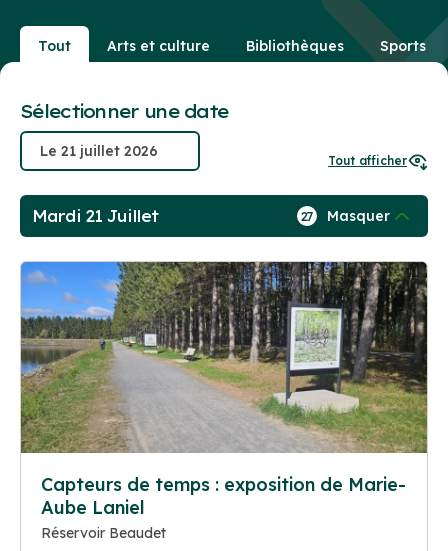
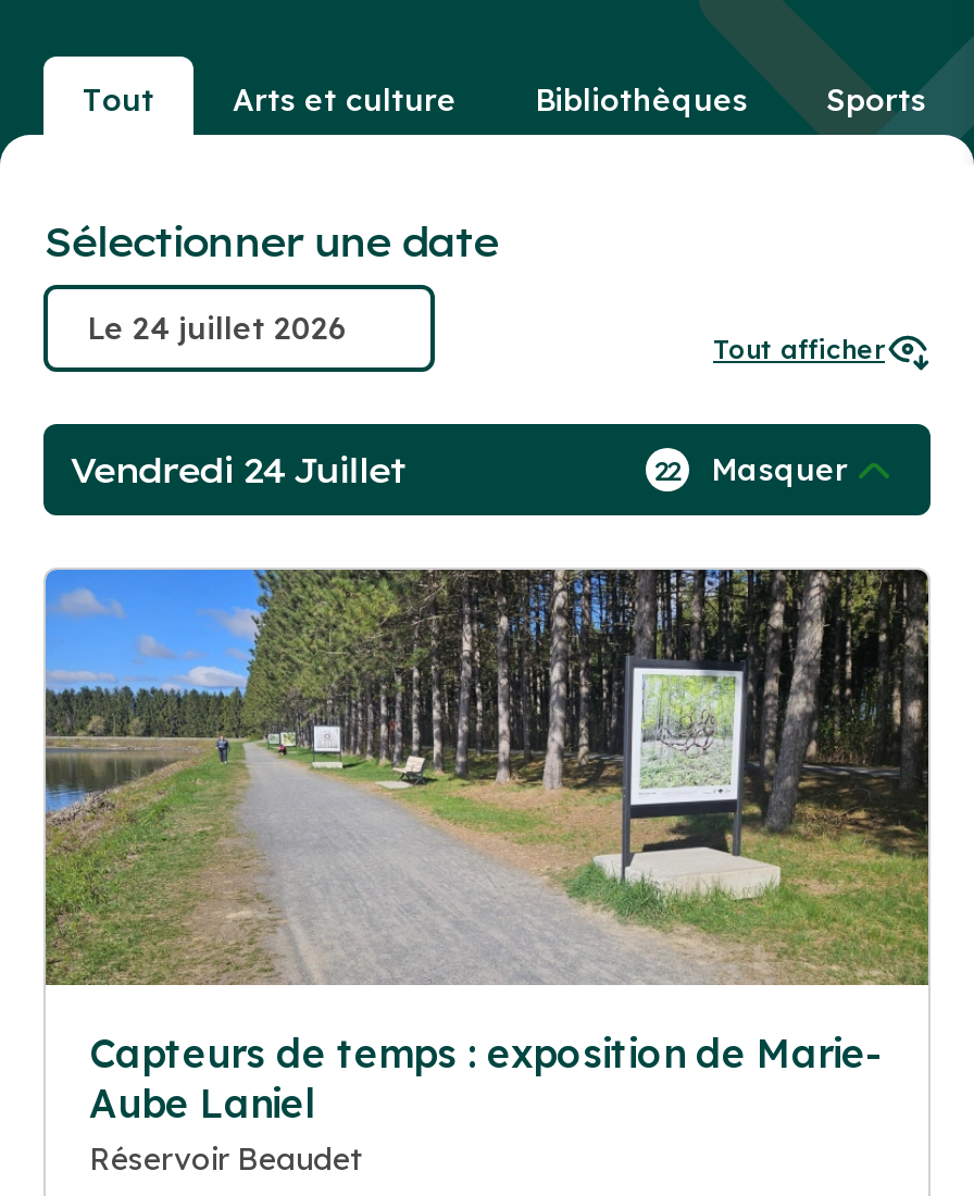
- Mardi 21 Juillet
+ Vendredi 24 Juillet

- 27 Masquer
+ 22 Masquer
